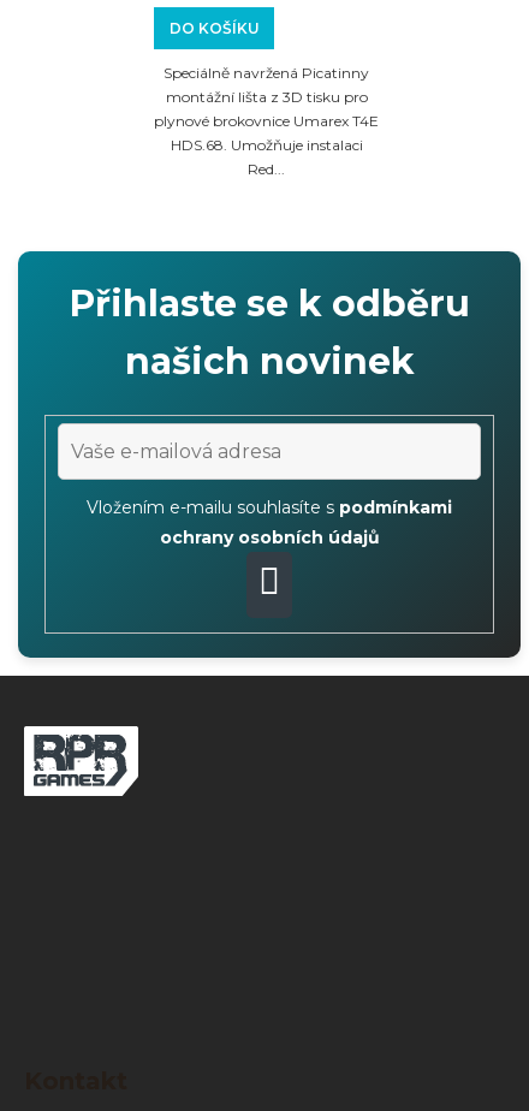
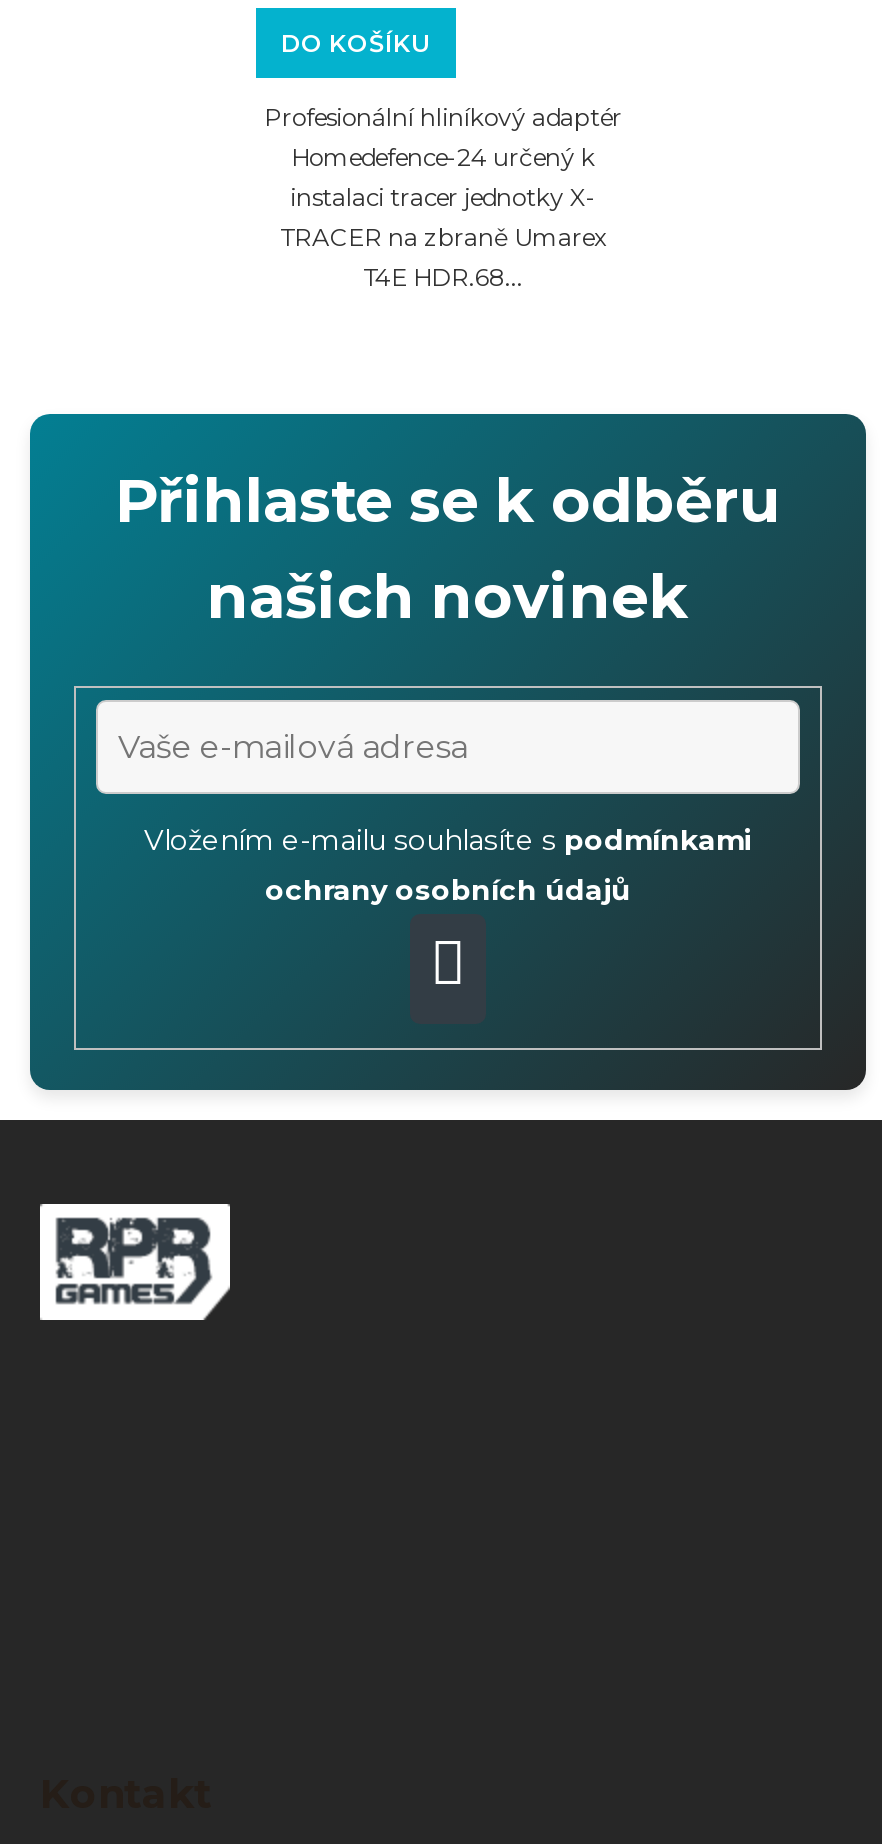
- Speciálně navržená Picatinny
- montážní lišta z 3D tisku pro
- plynové brokovnice Umarex T4E
- HDS.68. Umožňuje instalaci
- Red...
+ Profesionální hliníkový adaptér
+ Homedefence-24 určený k
+ instalaci tracer jednotky X-
+ TRACER na zbraně Umarex
+ T4E HDR.68...
